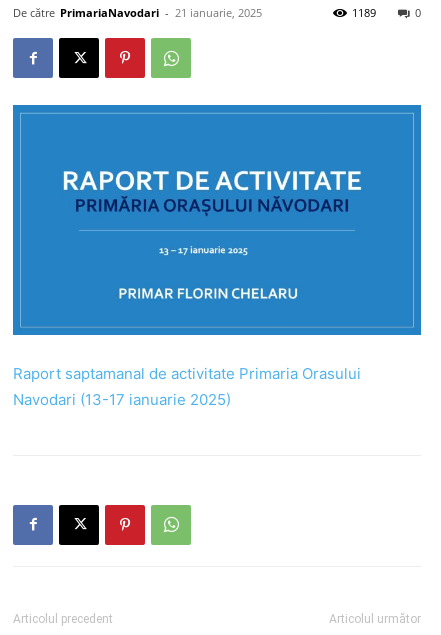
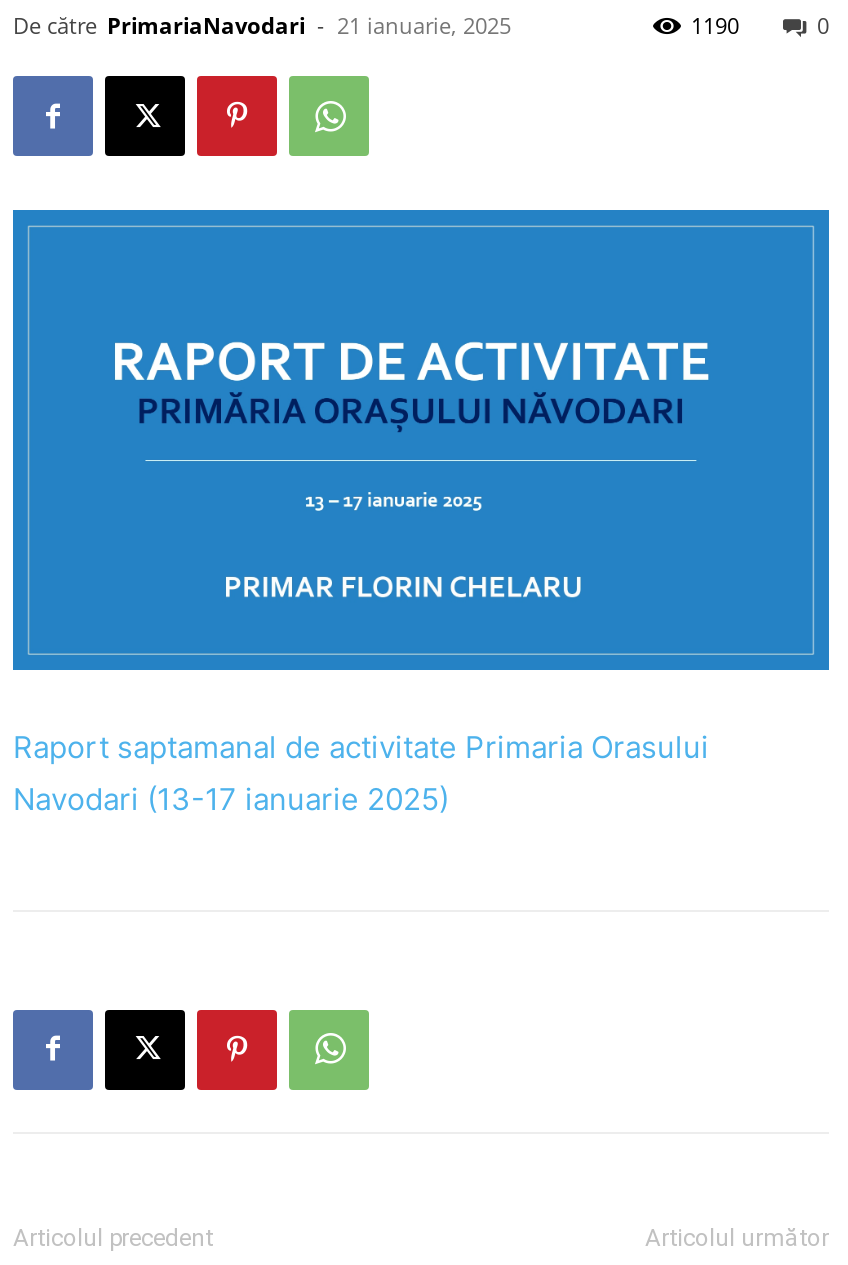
- 1189
+ 1190
